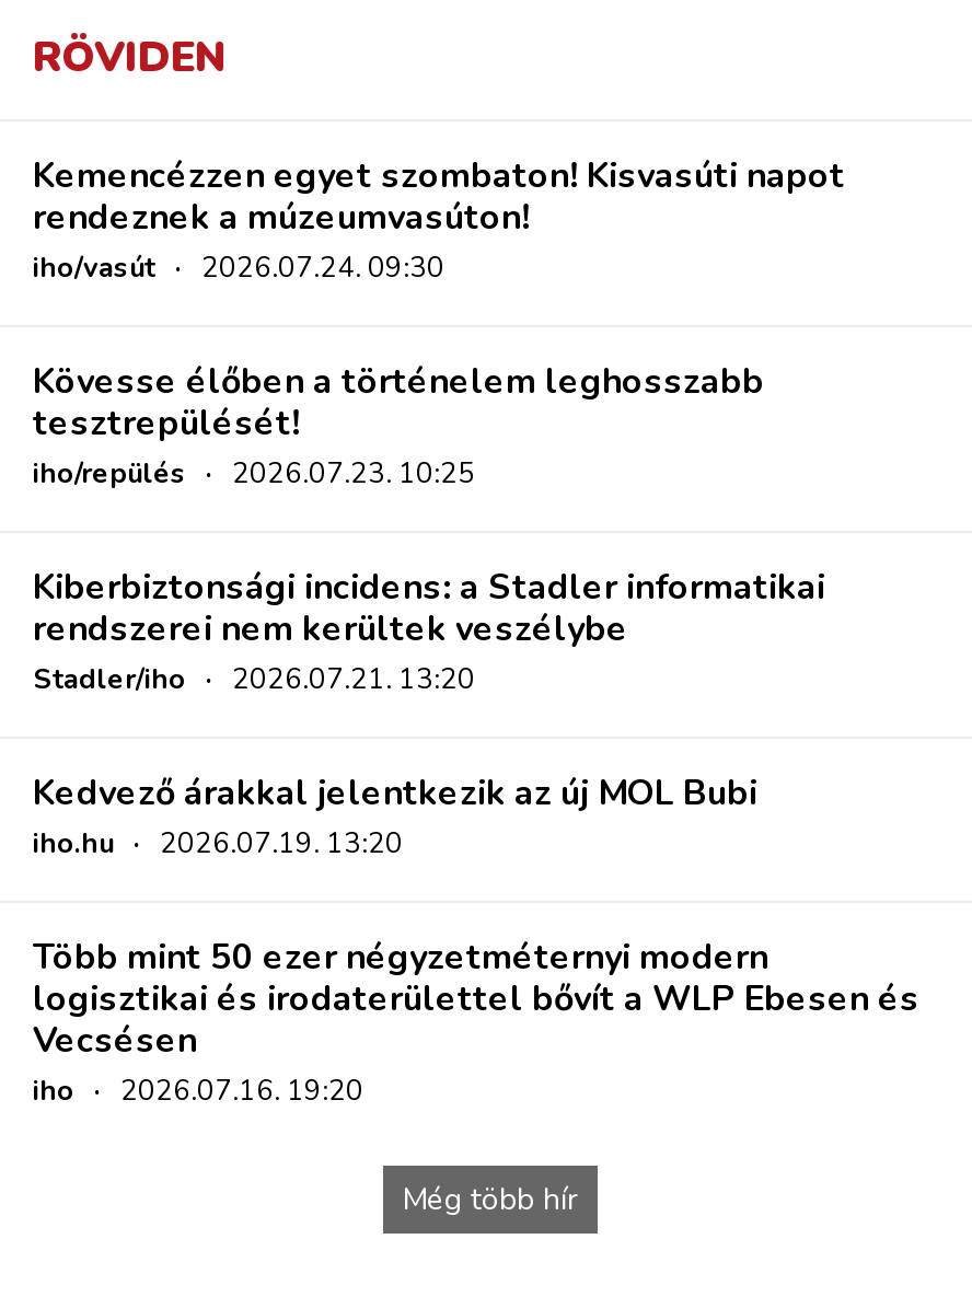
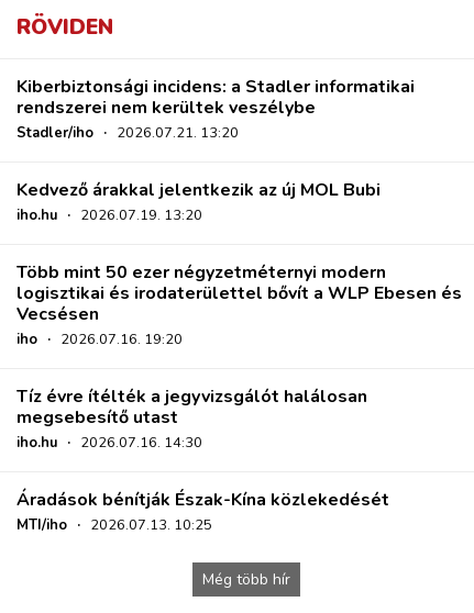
- Kemencézzen egyet szombaton! Kisvasúti napot
- rendeznek a múzeumvasúton!
- iho/vasút · 2026.07.24. 09:30
- Kövesse élőben a történelem leghosszabb
- tesztrepülését!
- iho/repülés · 2026.07.23. 10:25

moved up: Kiberbiztonsági incidens: a Stadler informatikai | rendszerei nem kerültek veszélybe | Stadler/iho · 2026.07.21. 13:20 | ... | Vecsésen | iho · 2026.07.16. 19:20

+ Tíz évre ítélték a jegyvizsgálót halálosan
+ megsebesítő utast
+ iho.hu · 2026.07.16. 14:30
+ Áradások bénítják Észak-Kína közlekedését
+ MTI/iho · 2026.07.13. 10:25
